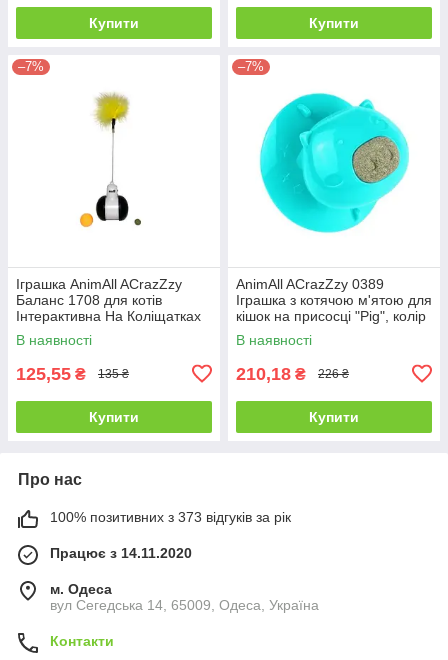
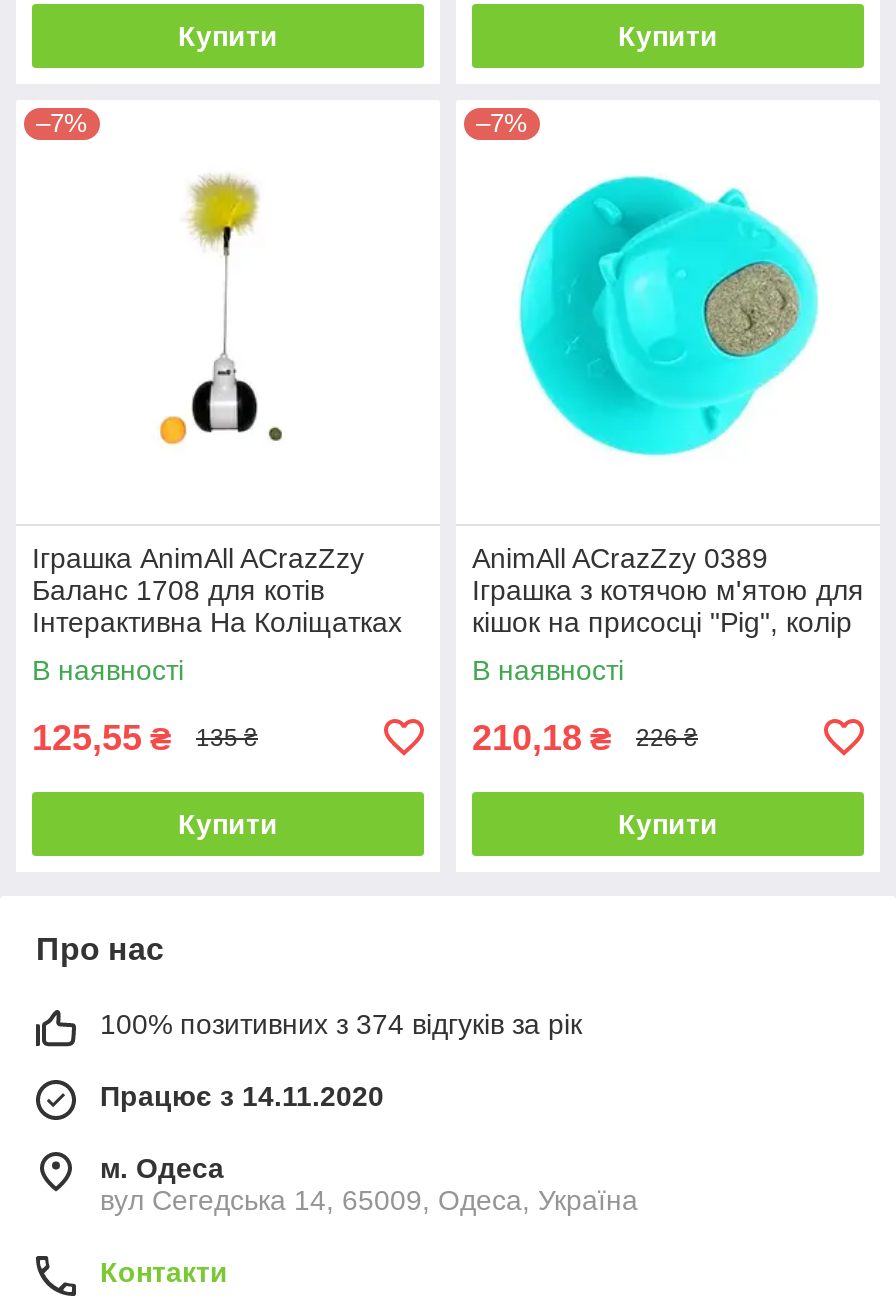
- 100% позитивних з 373 відгуків за рік
+ 100% позитивних з 374 відгуків за рік
